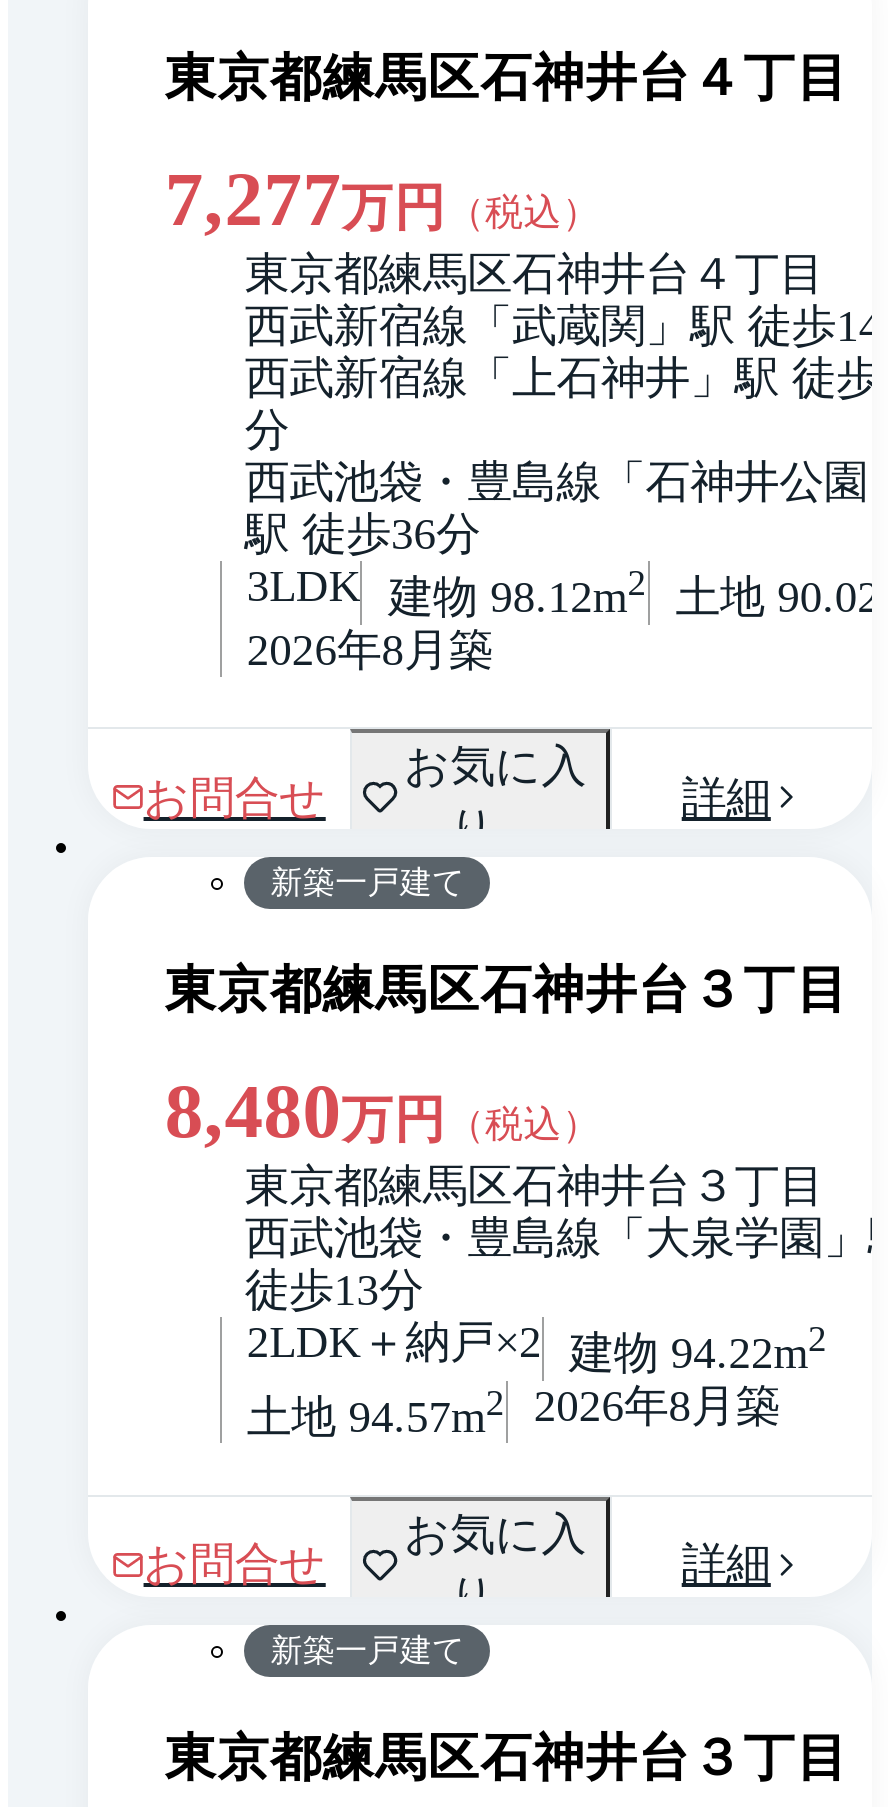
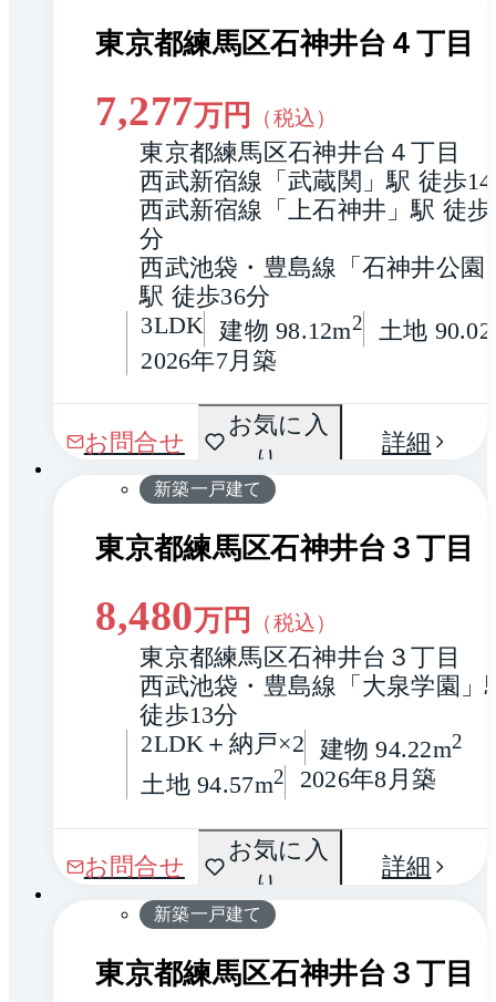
- 2026年8月築
+ 2026年7月築
